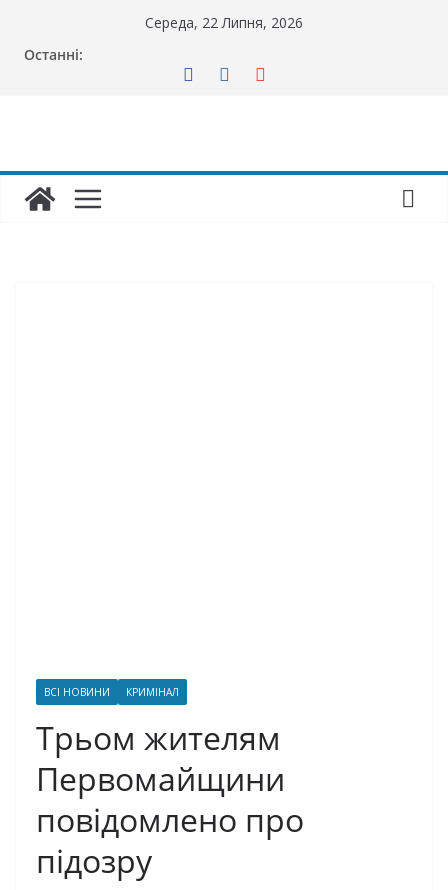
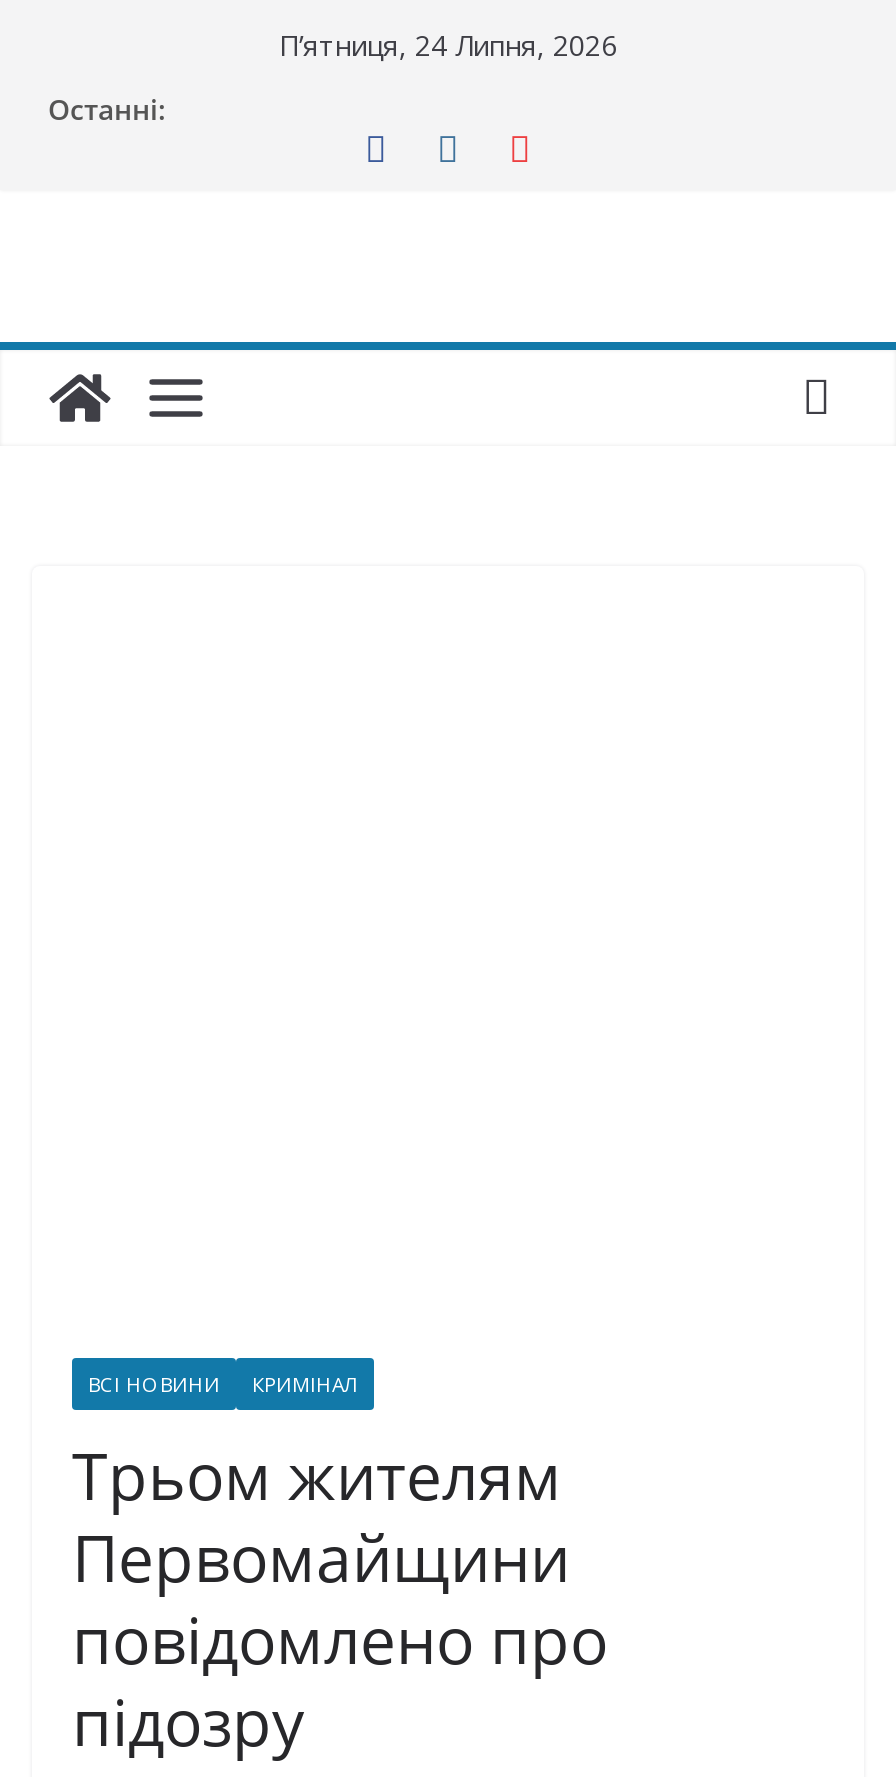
- Середа, 22 Липня, 2026
+ П’ятниця, 24 Липня, 2026
